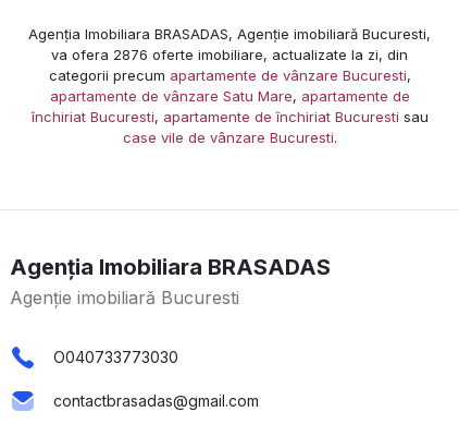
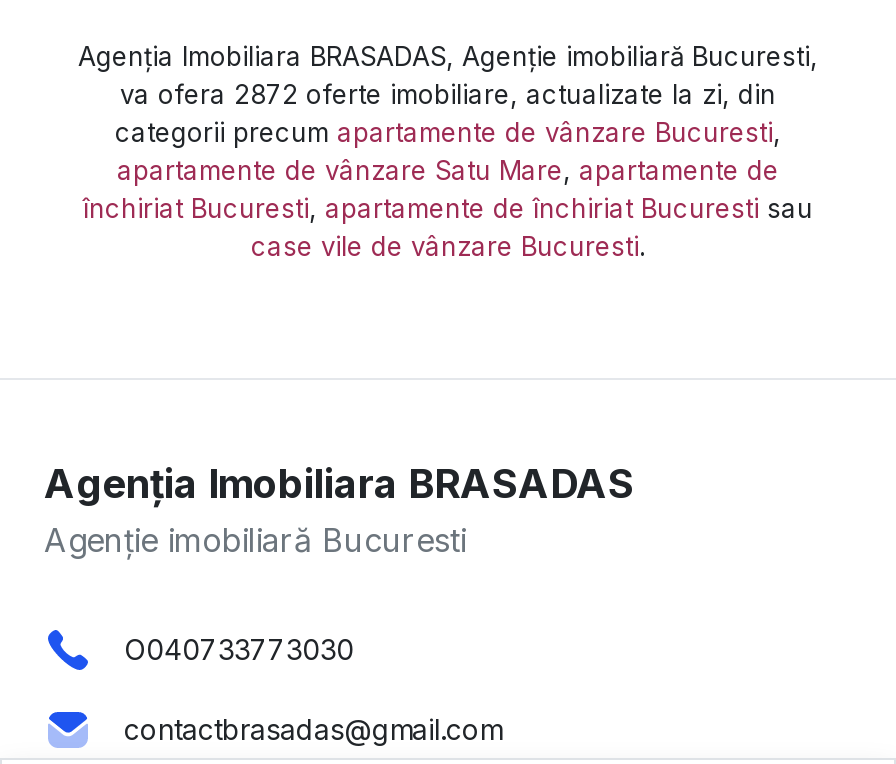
- va ofera 2876 oferte imobiliare, actualizate la zi, din
+ va ofera 2872 oferte imobiliare, actualizate la zi, din
